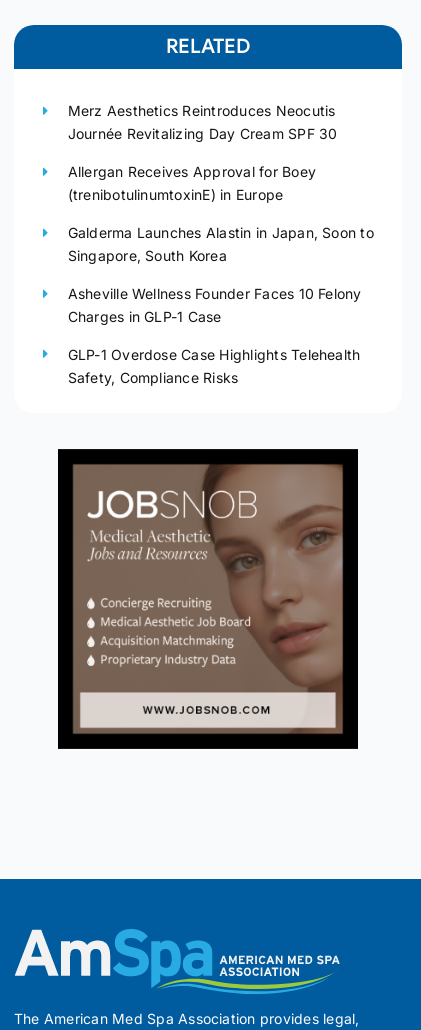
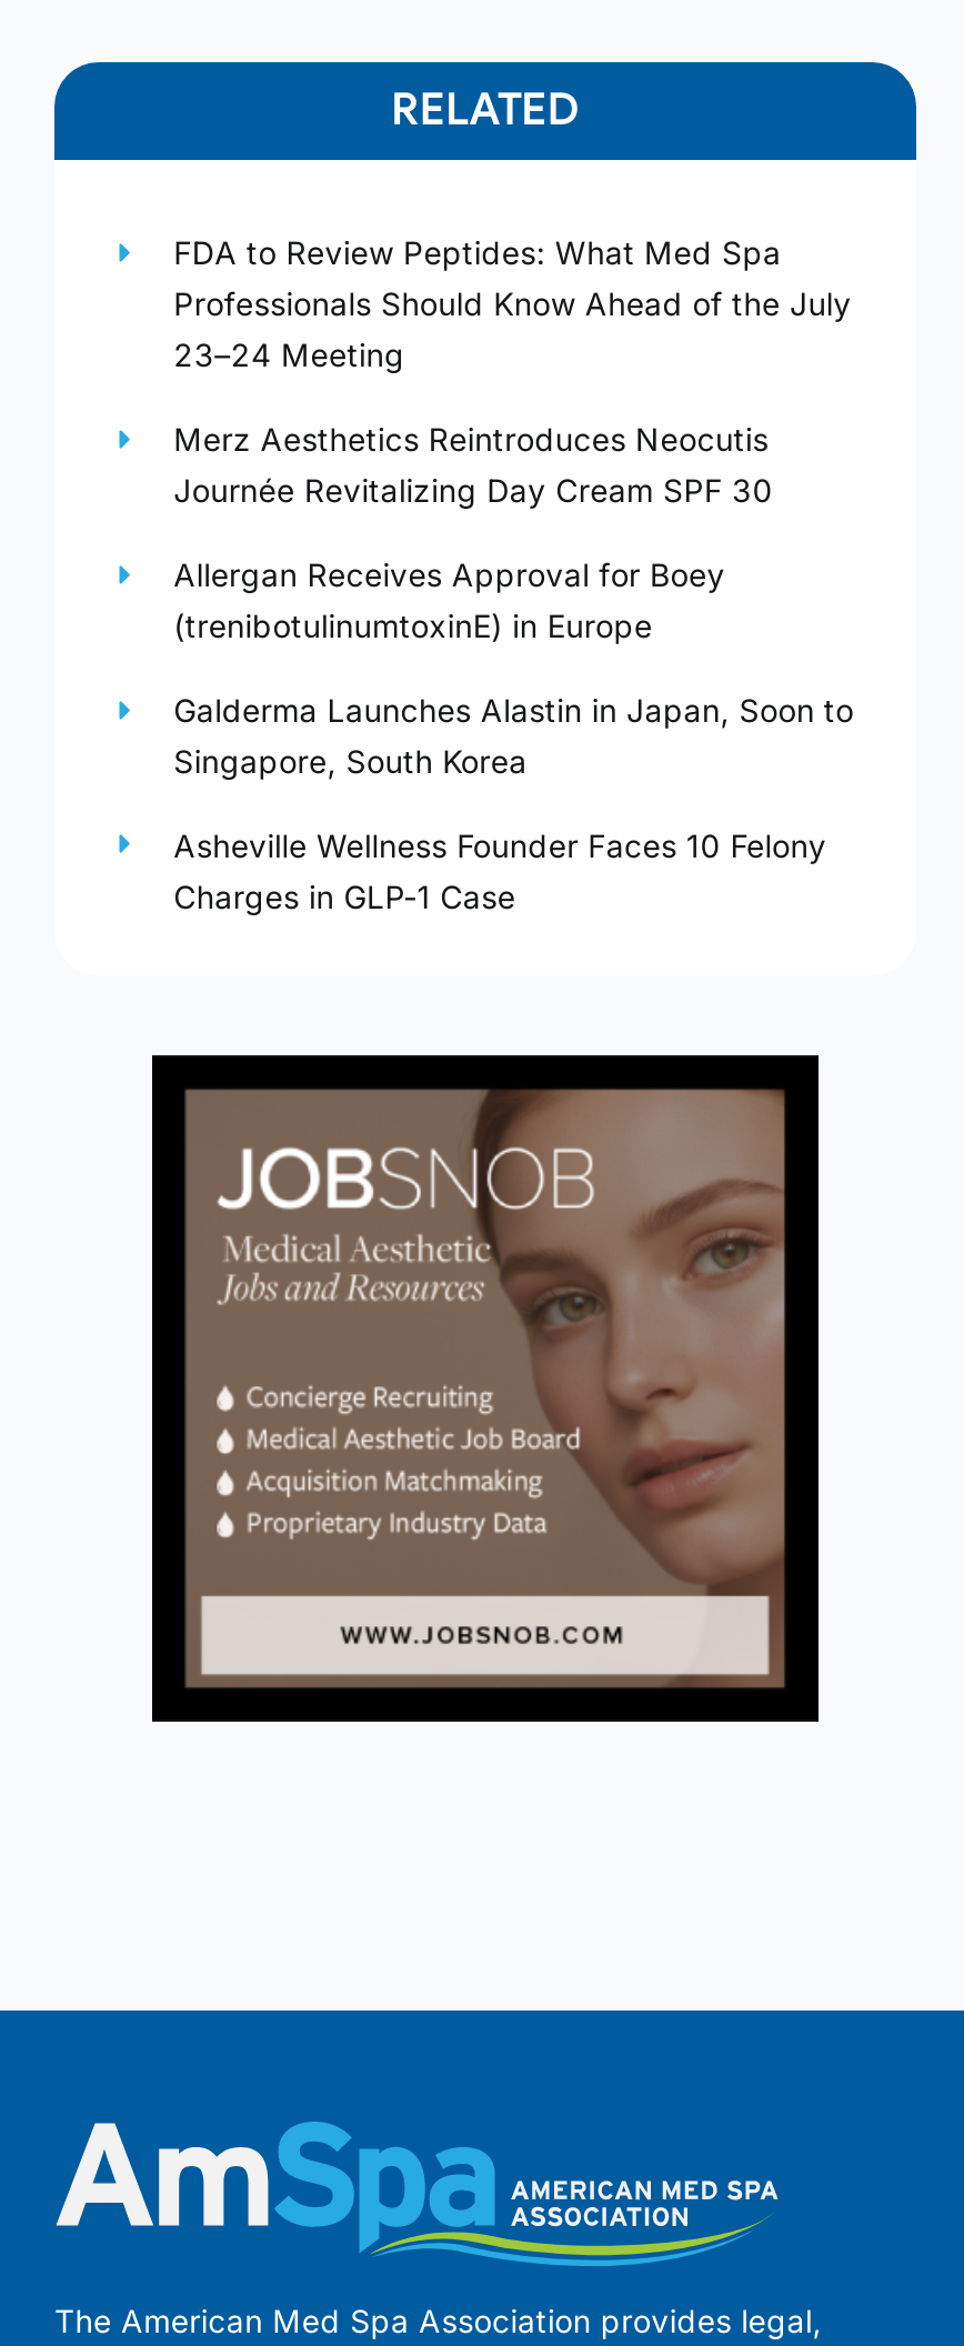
+ FDA to Review Peptides: What Med Spa
+ Professionals Should Know Ahead of the July
+ 23–24 Meeting

moved down: Merz Aesthetics Reintroduces Neocutis | Journée Revitalizing Day Cream SPF 30 | Allergan Receives Approval for Boey | (trenibotulinumtoxinE) in Europe | Galderma Launches Alastin in Japan, Soon to | Singapore, South Korea | Asheville Wellness Founder Faces 10 Felony | Charges in GLP-1 Case

- GLP-1 Overdose Case Highlights Telehealth
- Safety, Compliance Risks
